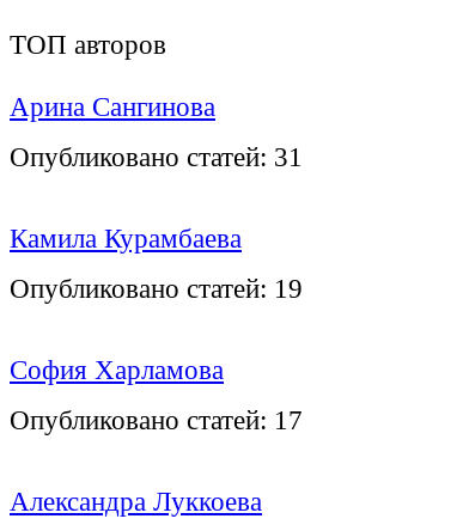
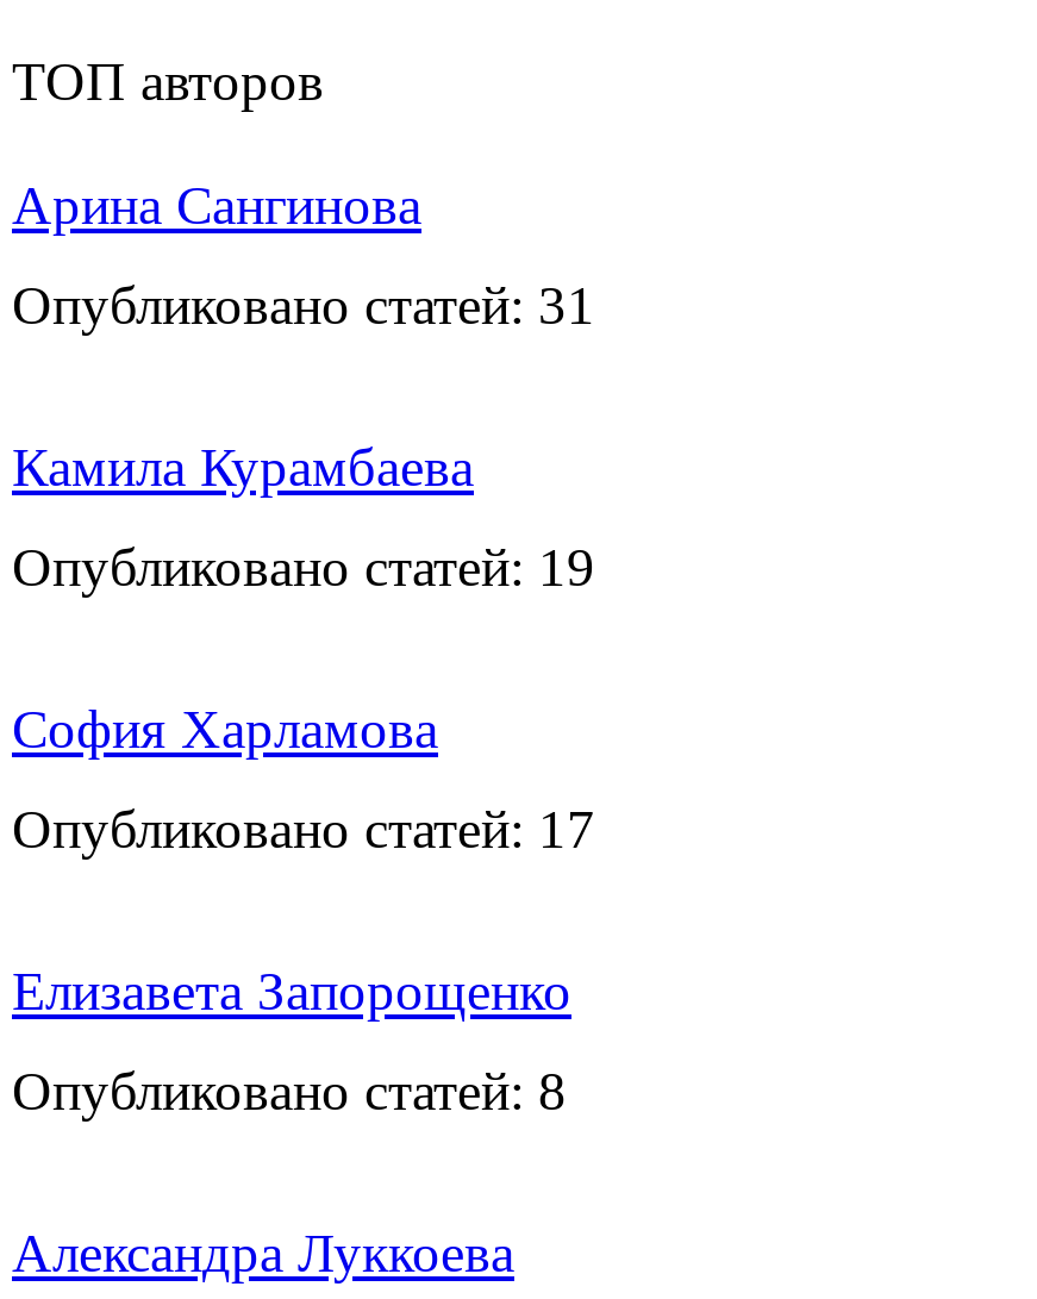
+ Елизавета Запорощенко
+ Опубликовано статей: 8
